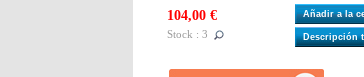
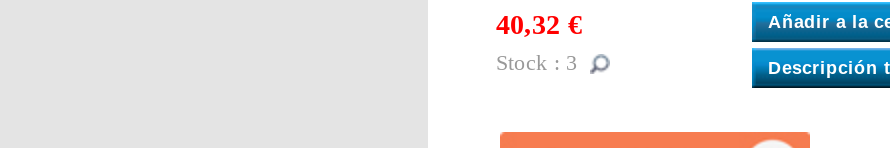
- 104,00 €
+ 40,32 €
